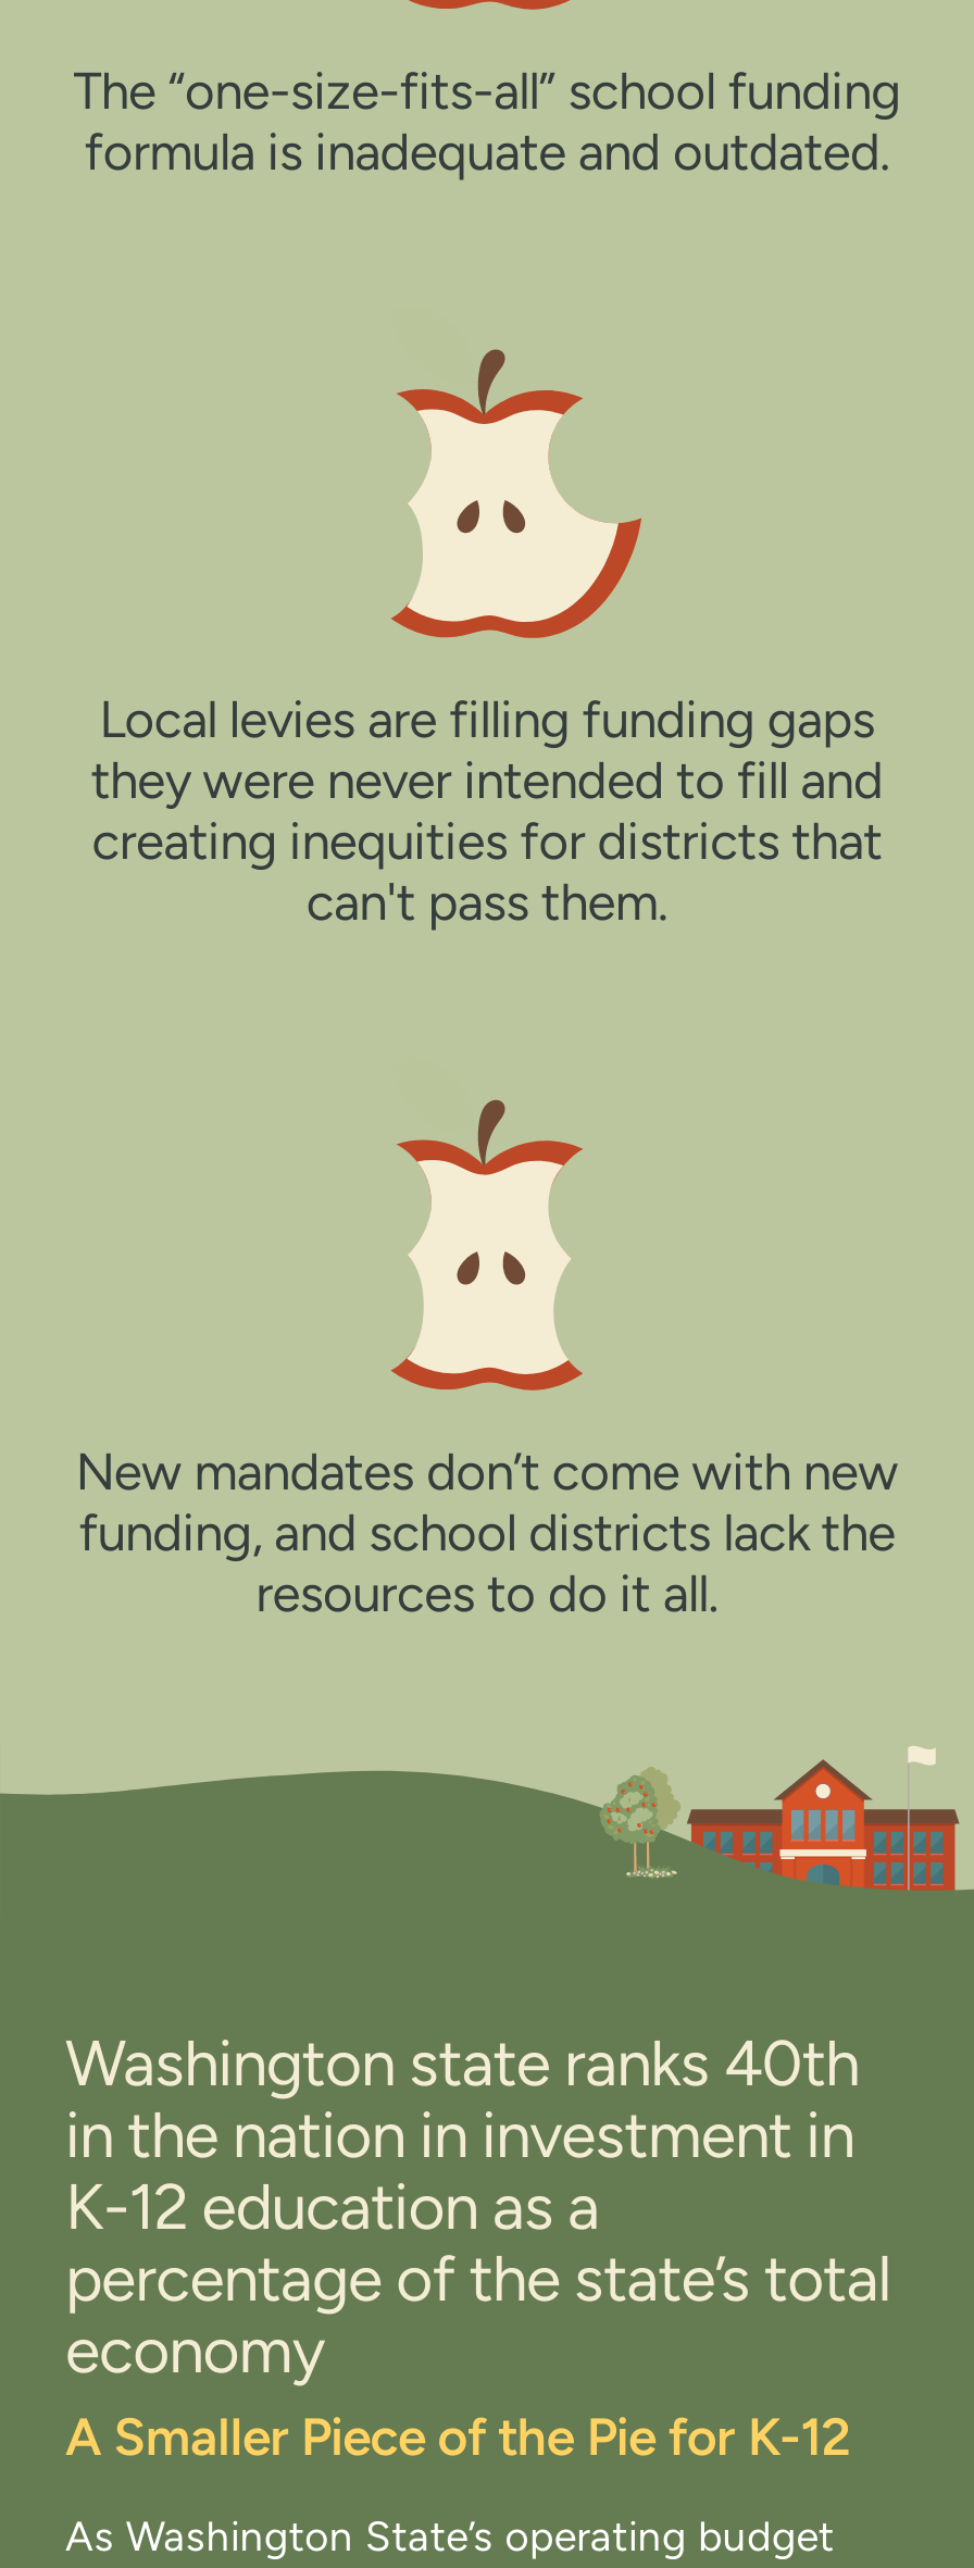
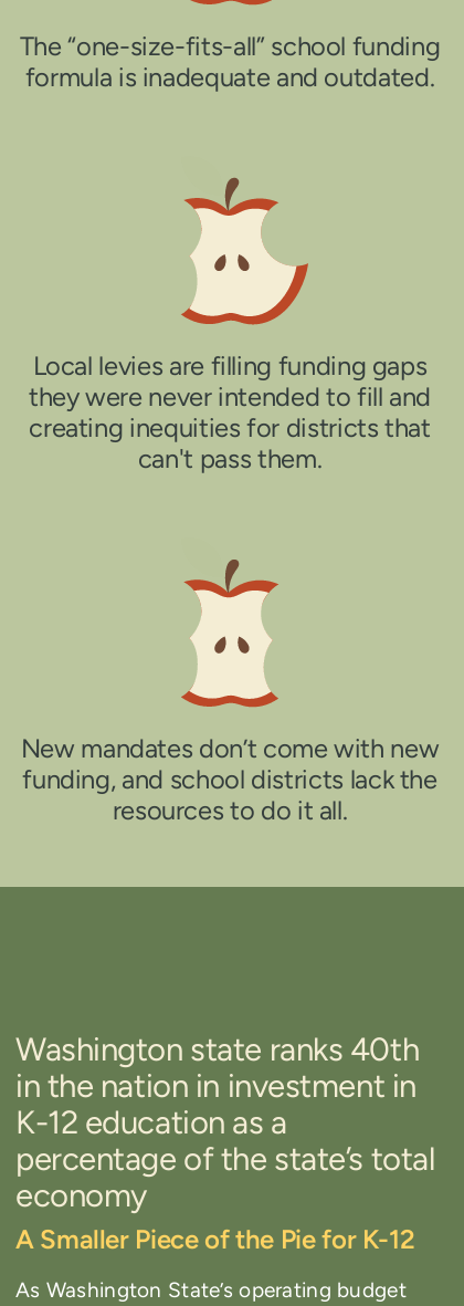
- [image]
